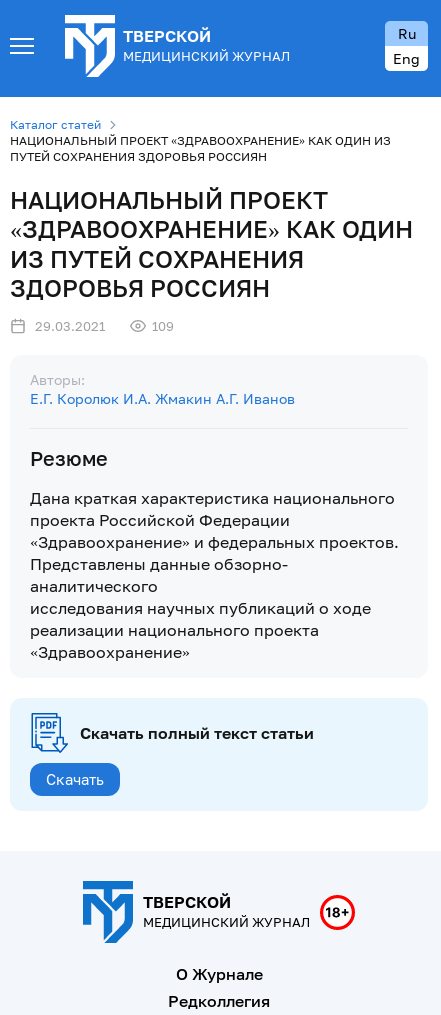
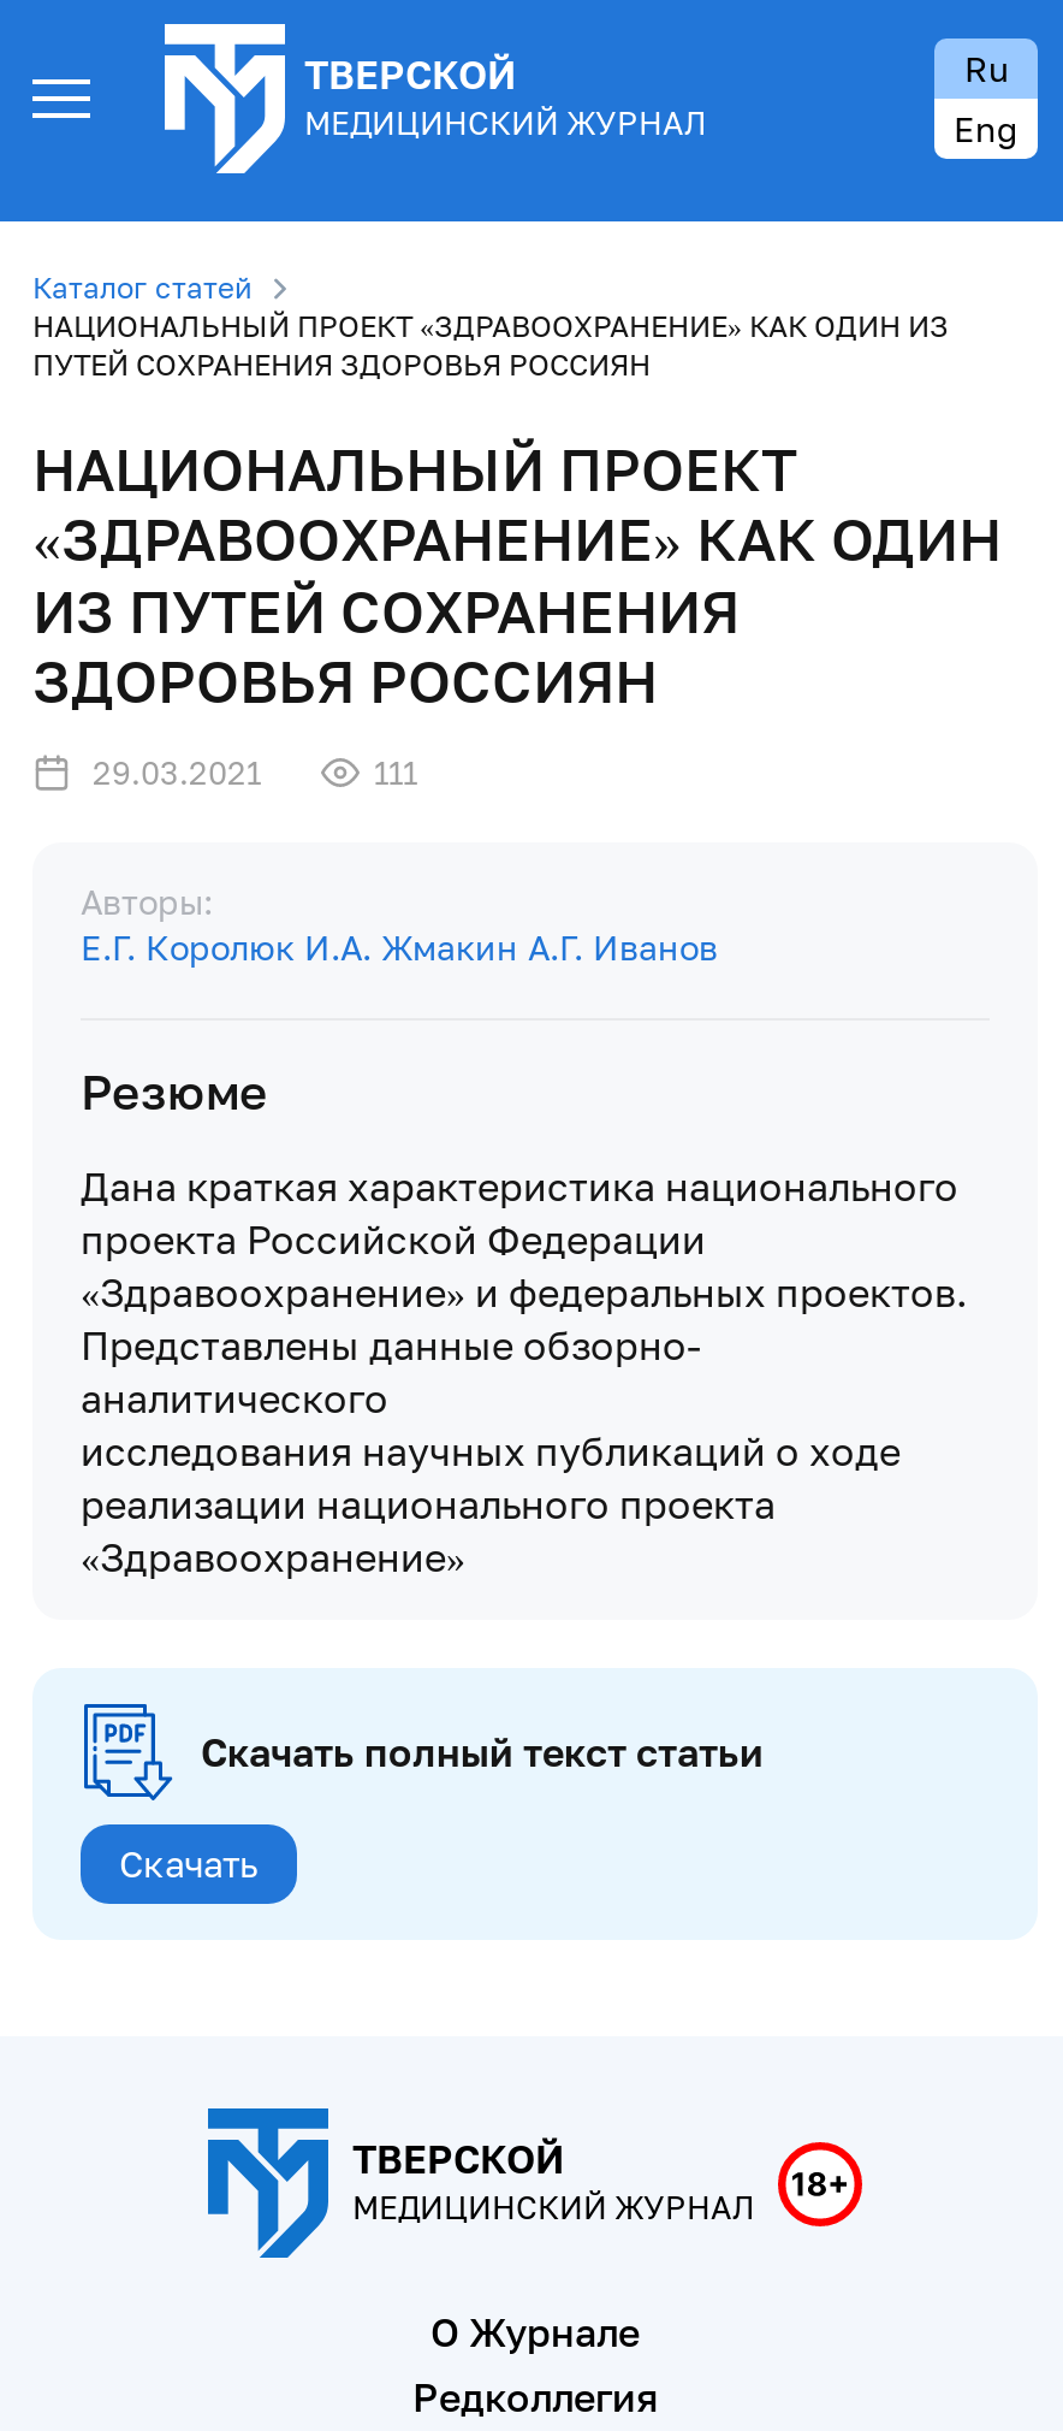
- 109
+ 111
